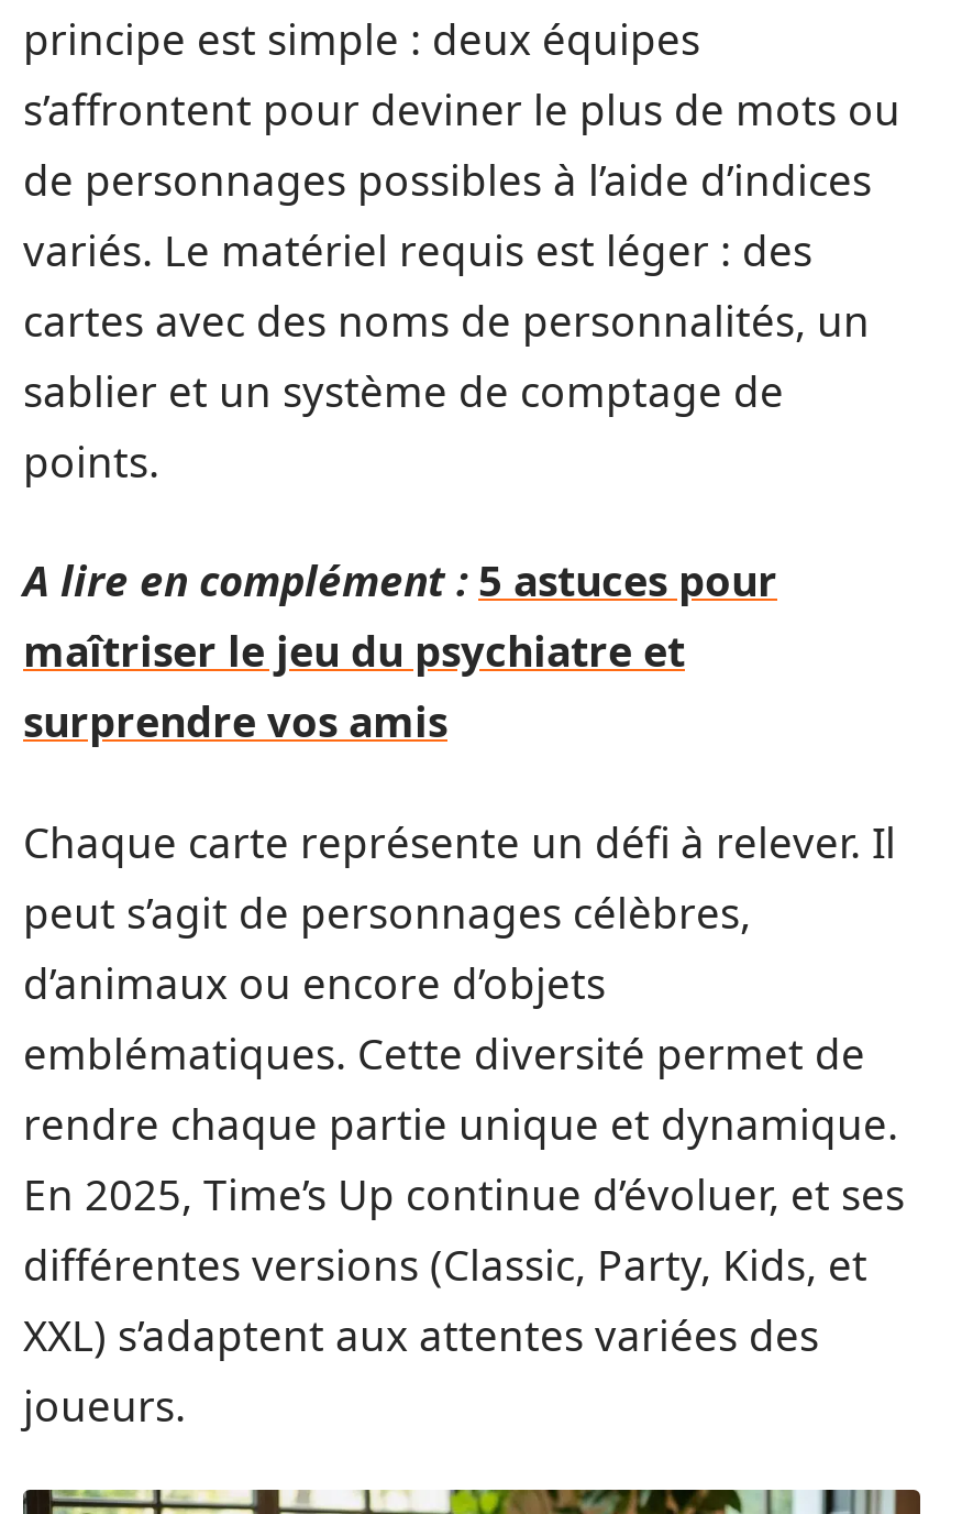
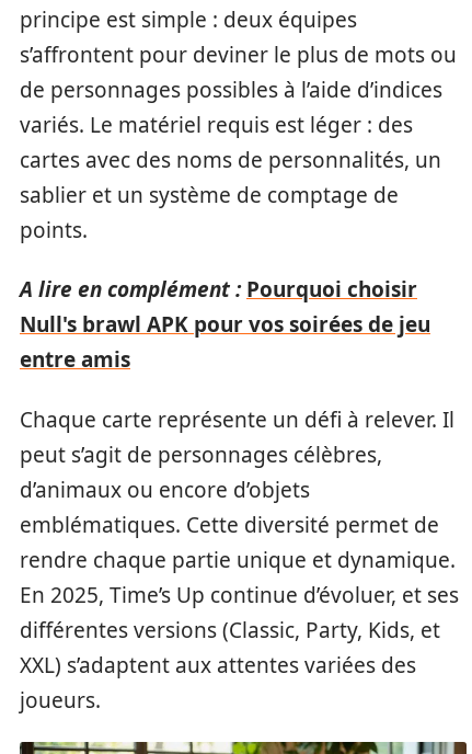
- A lire en complément : 5 astuces pour
- maîtriser le jeu du psychiatre et
- surprendre vos amis
+ A lire en complément : Pourquoi choisir
+ Null's brawl APK pour vos soirées de jeu
+ entre amis
